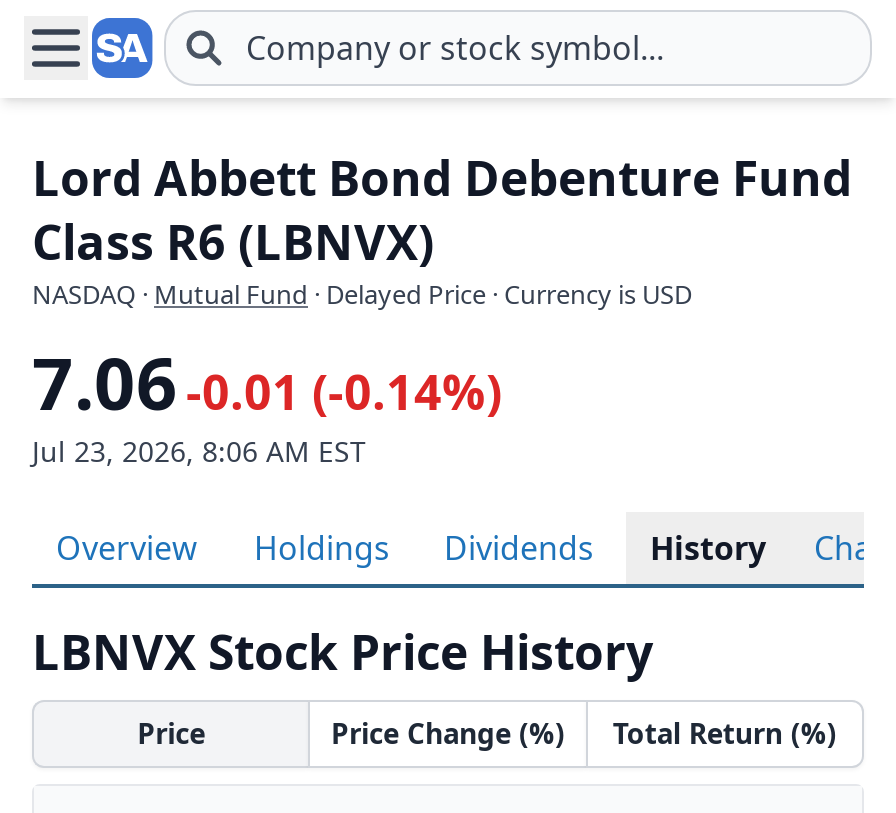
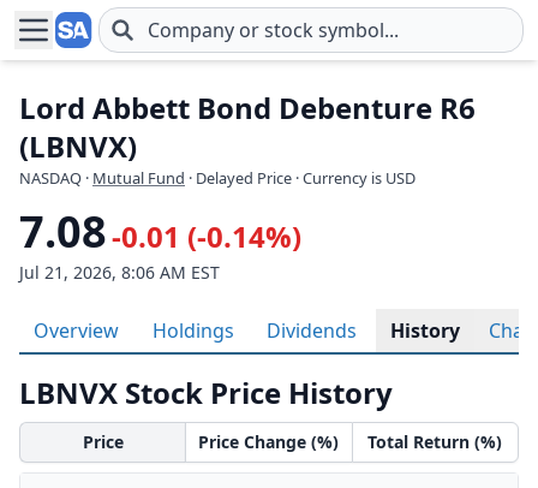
- Lord Abbett Bond Debenture Fund
- Class R6 (LBNVX)
+ Lord Abbett Bond Debenture R6
+ (LBNVX)

- 7.06 -0.01 (-0.14%)
+ 7.08 -0.01 (-0.14%)

- Jul 23, 2026, 8:06 AM EST
+ Jul 21, 2026, 8:06 AM EST
